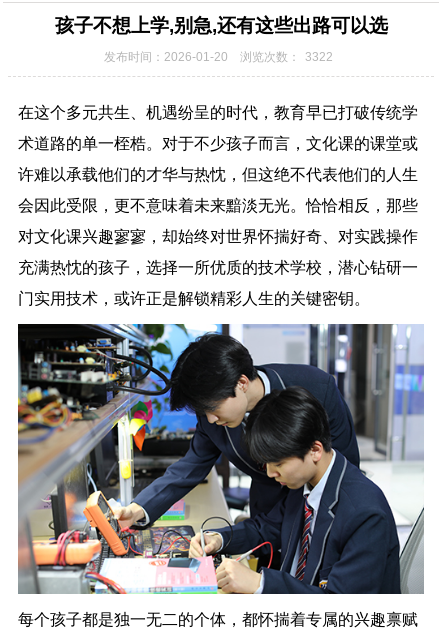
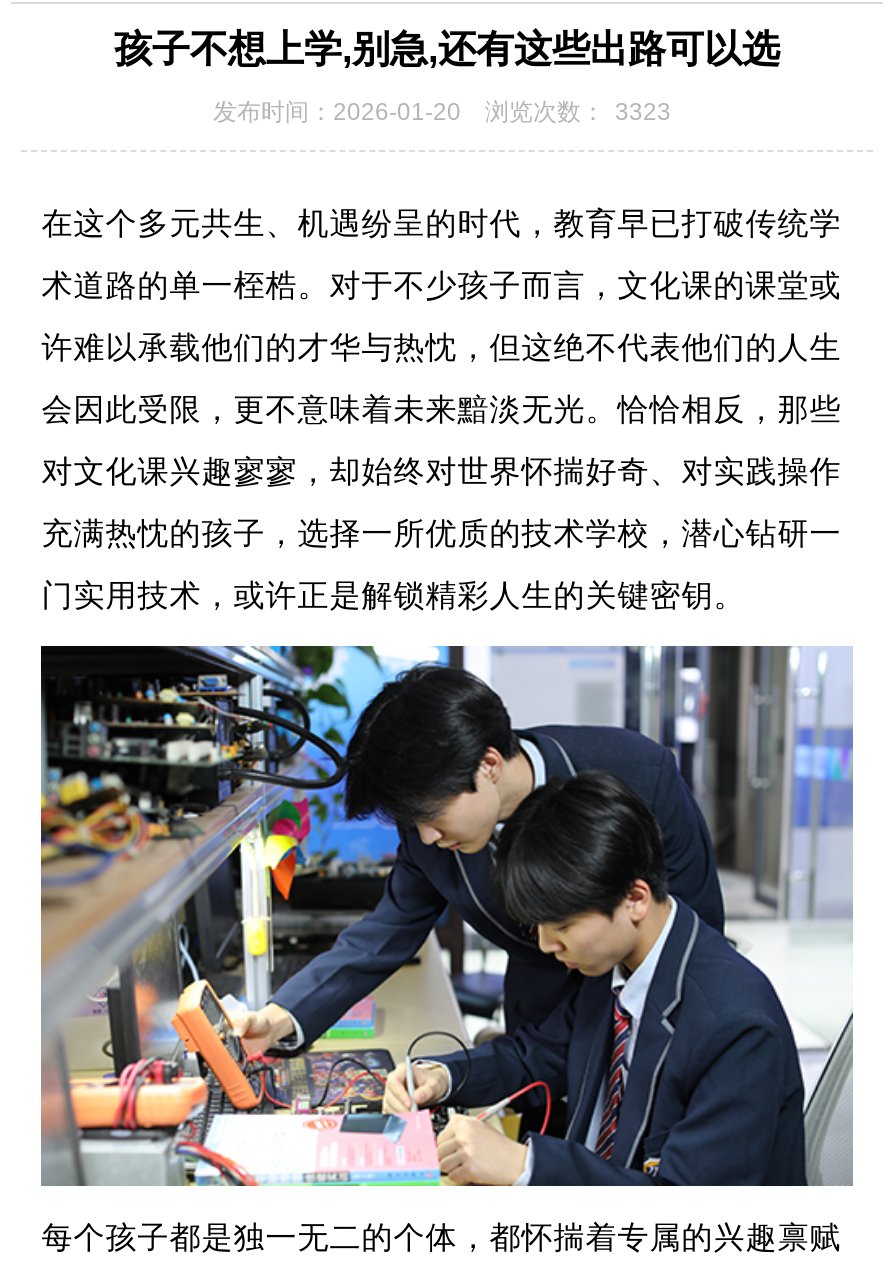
- 发布时间：2026-01-20 浏览次数： 3322
+ 发布时间：2026-01-20 浏览次数： 3323
